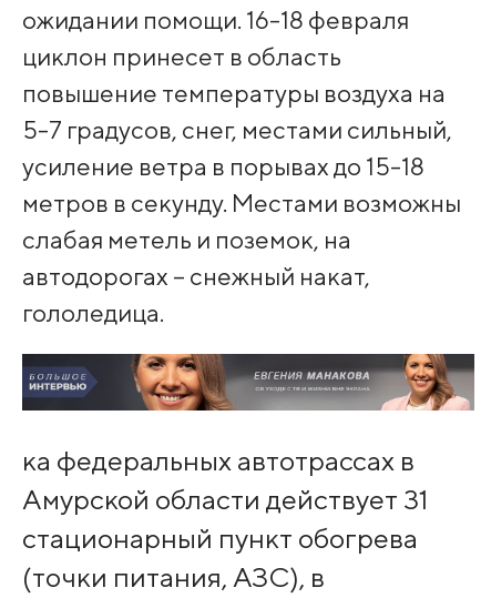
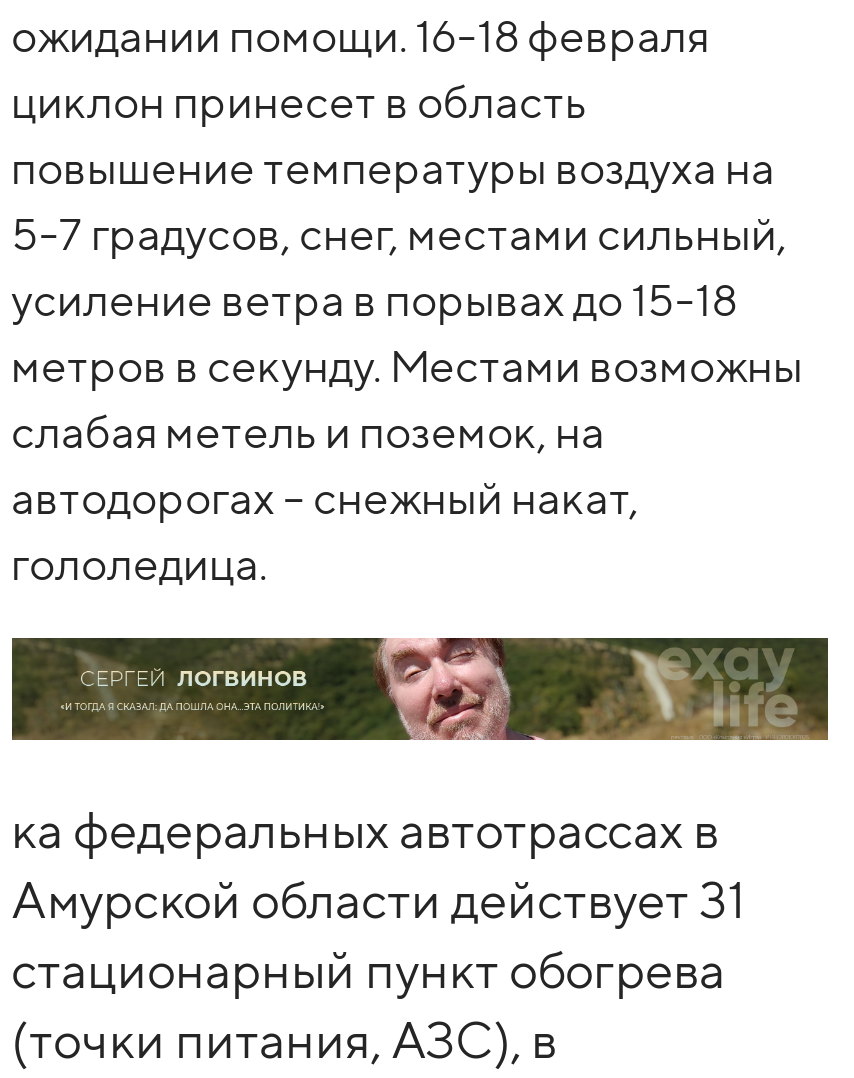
- [image]
+ [image]
